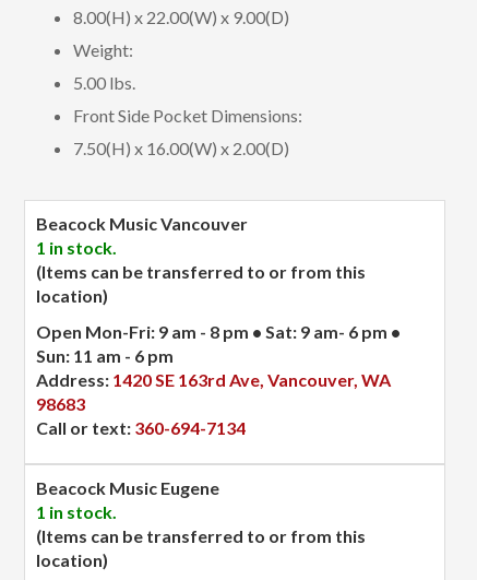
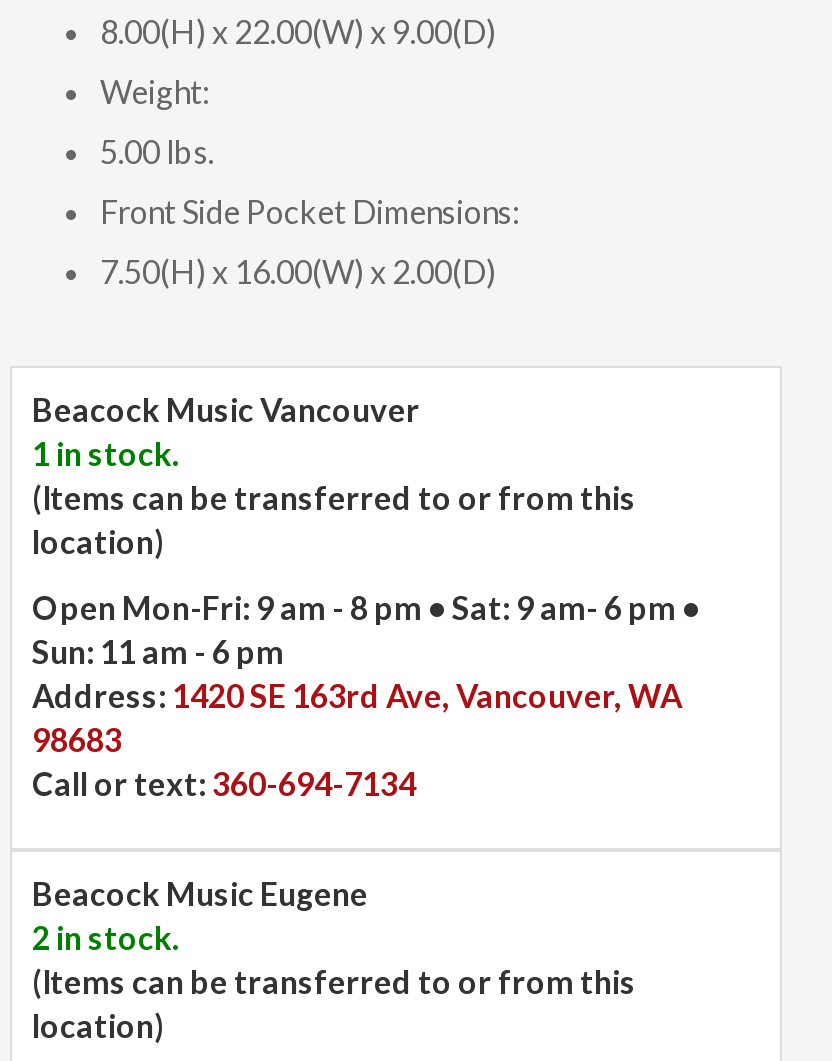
- 1 in stock.
+ 2 in stock.
